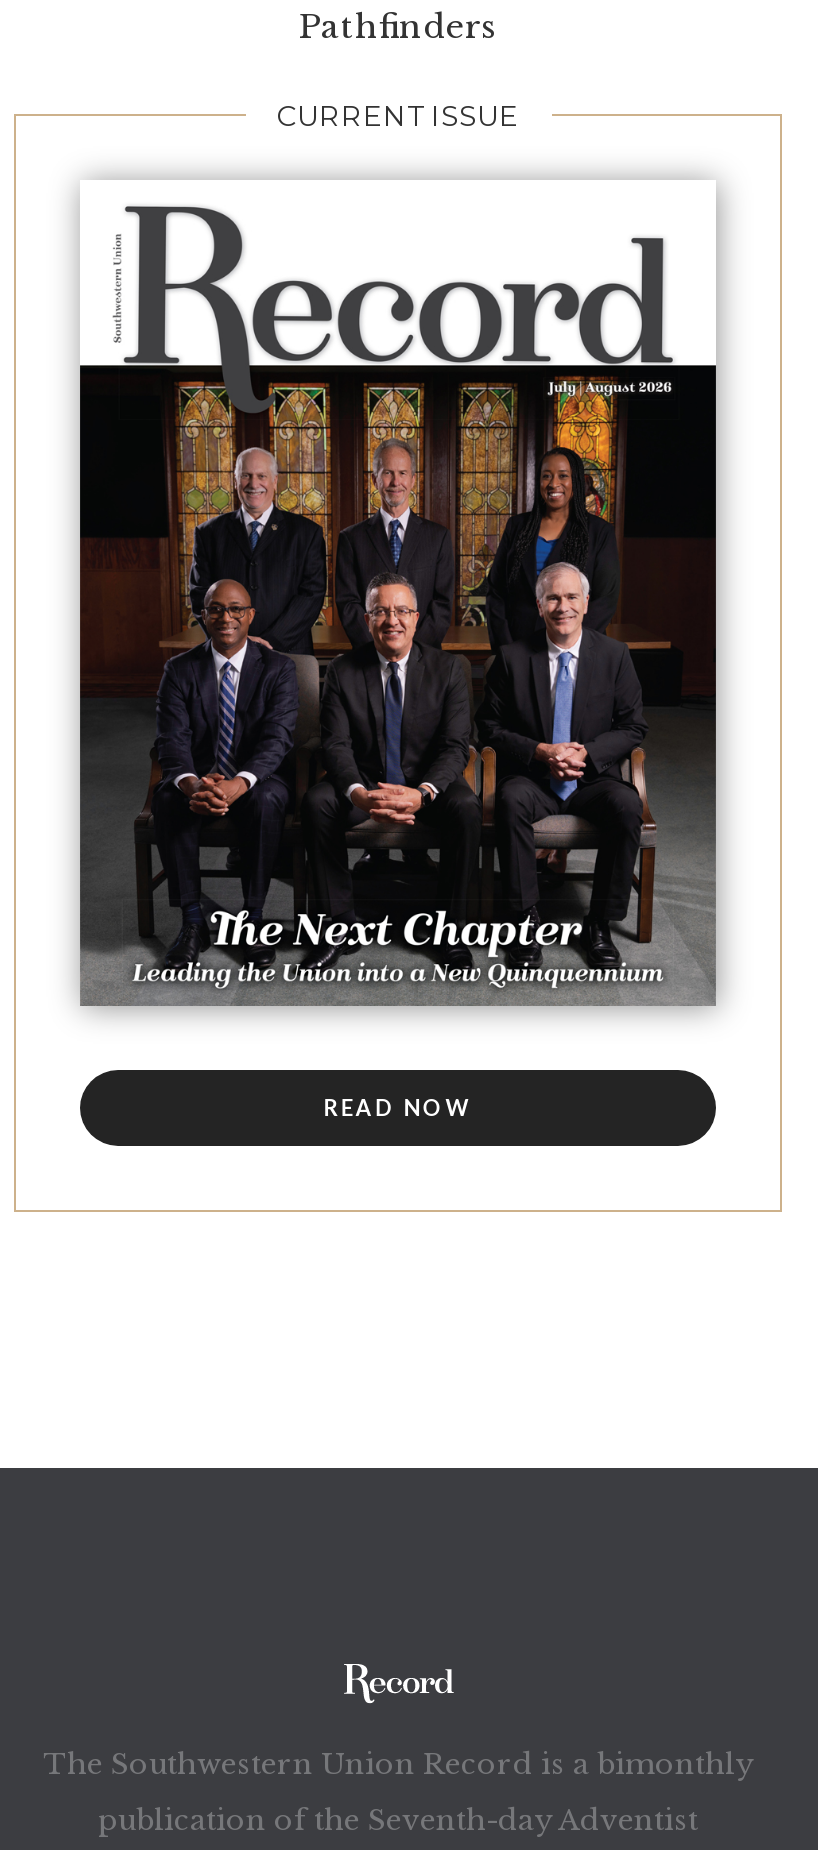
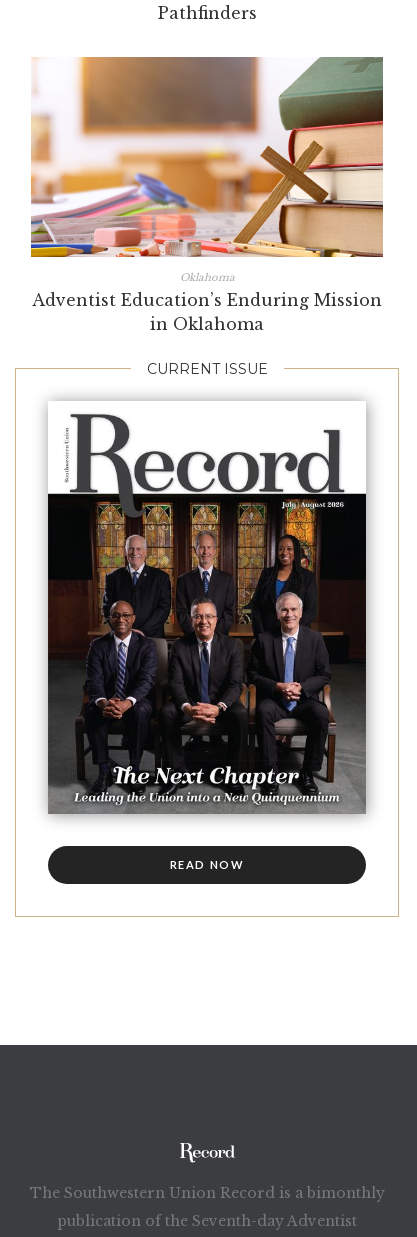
+ [image]
+ Oklahoma
+ Adventist Education’s Enduring Mission
+ in Oklahoma
